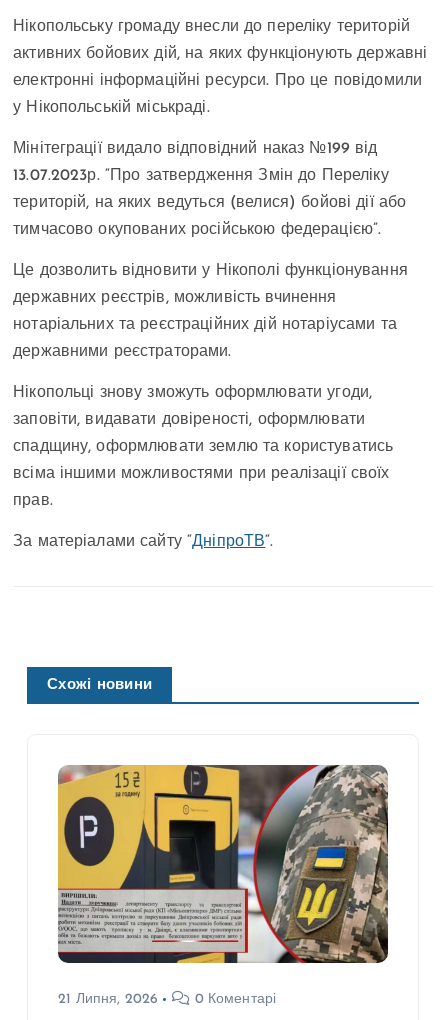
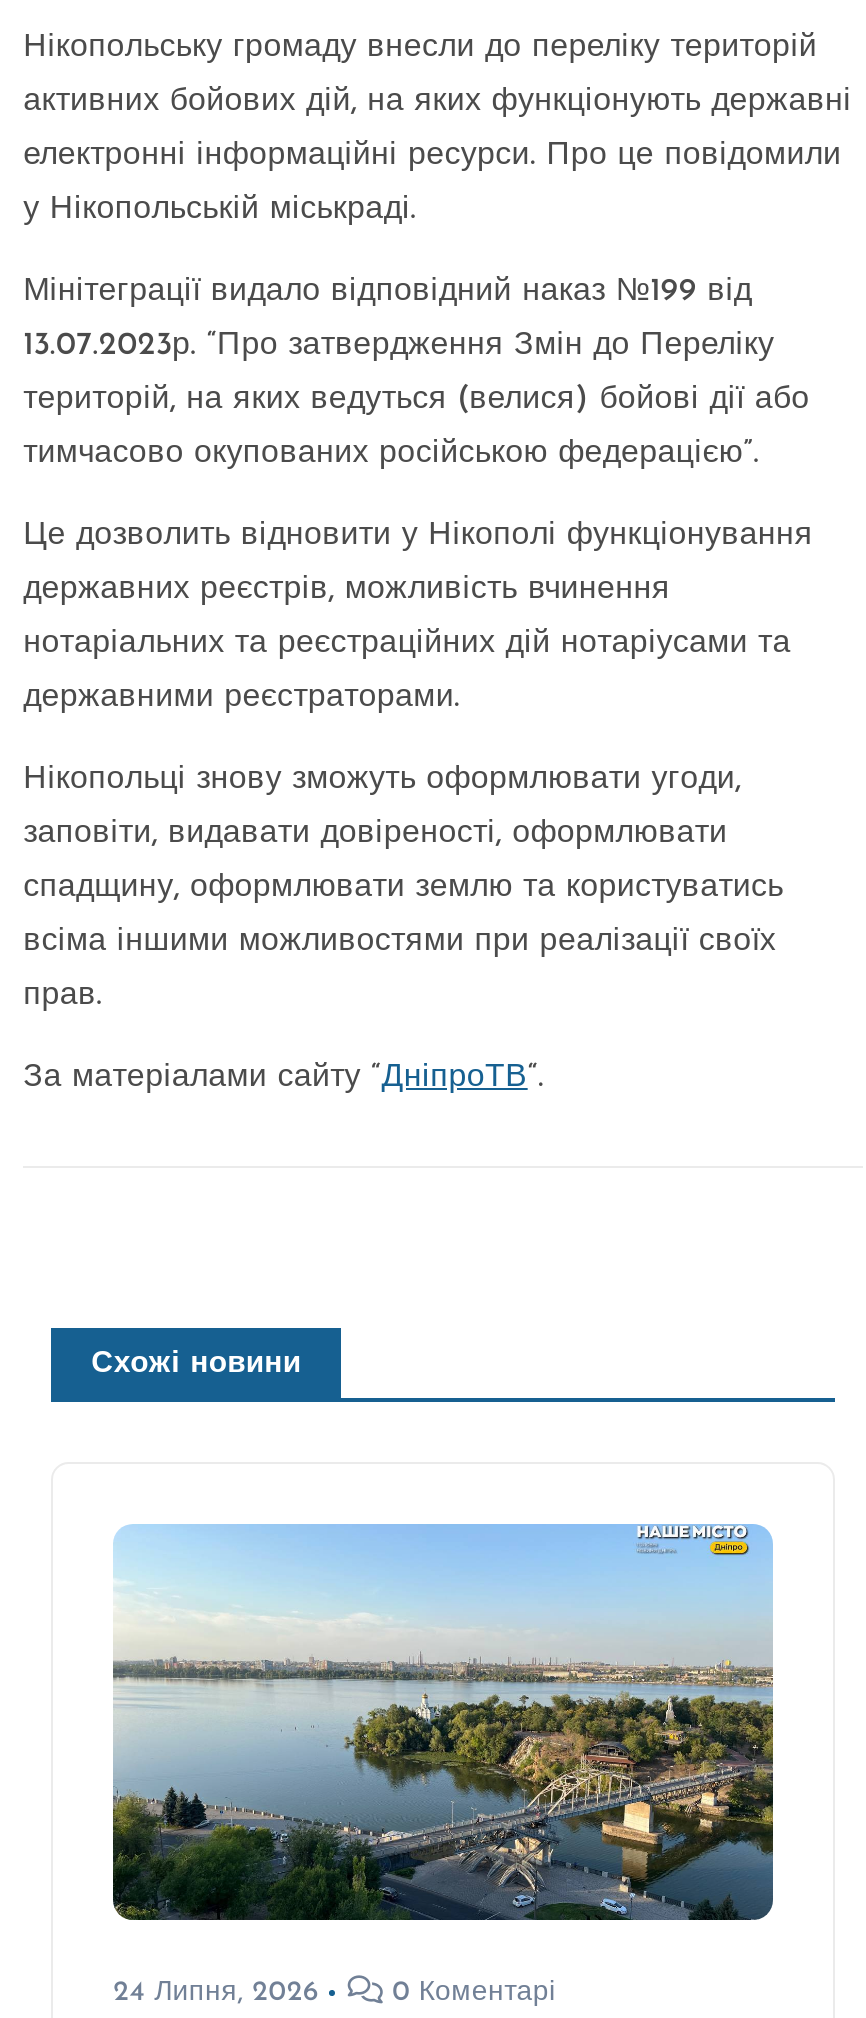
- [image]
- 21 Липня, 2026
+ [image]
+ 24 Липня, 2026
